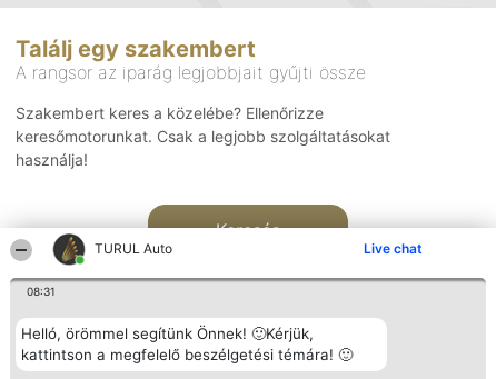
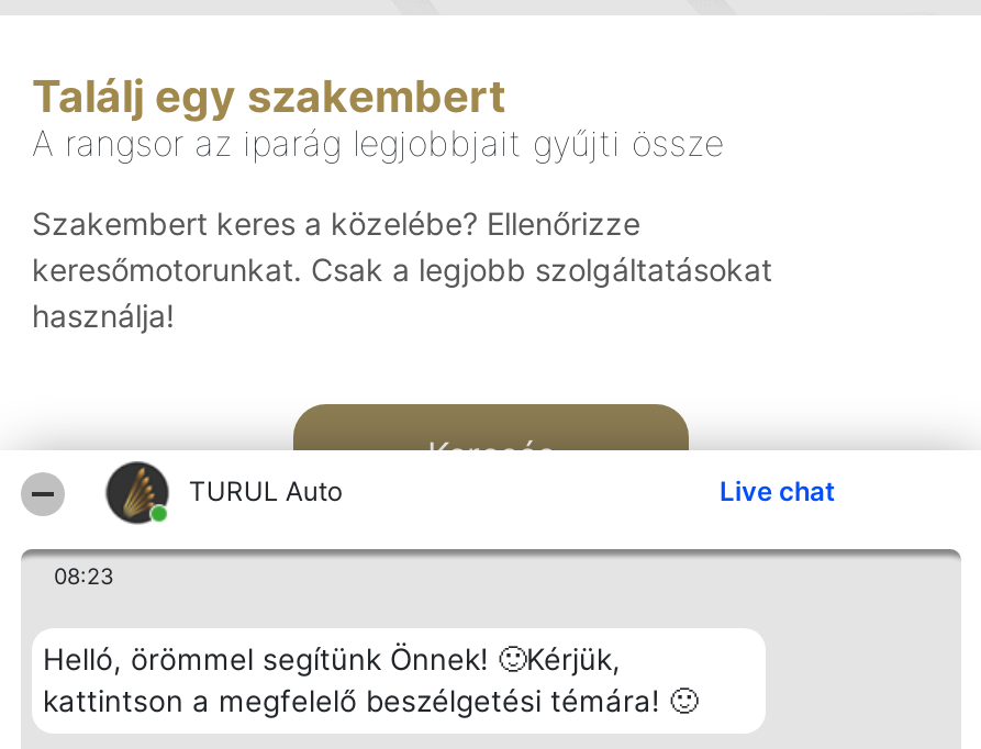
- 08:31
+ 08:23
